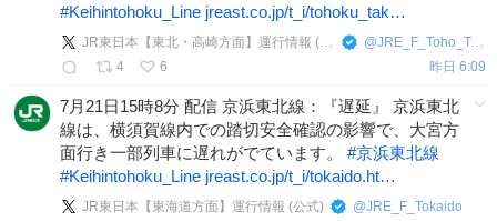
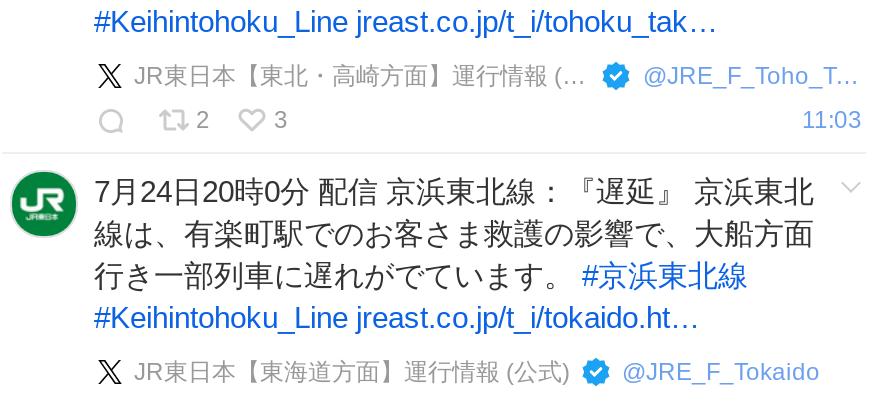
- 4
- 6
- 昨日 6:09
+ 2
+ 3
+ 11:03

- 7月21日15時8分 配信 京浜東北線：『遅延』 京浜東北
- 線は、横須賀線内での踏切安全確認の影響で、大宮方
- 面行き一部列車に遅れがでています。#京浜東北線
+ 7月24日20時0分 配信 京浜東北線：『遅延』 京浜東北
+ 線は、有楽町駅でのお客さま救護の影響で、大船方面
+ 行き一部列車に遅れがでています。#京浜東北線
